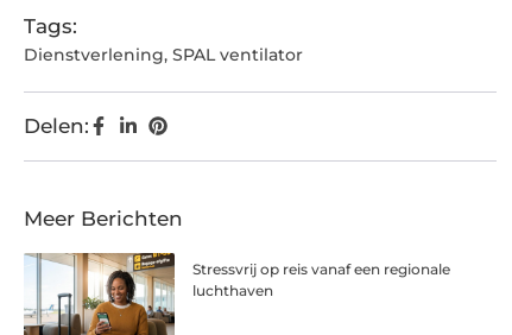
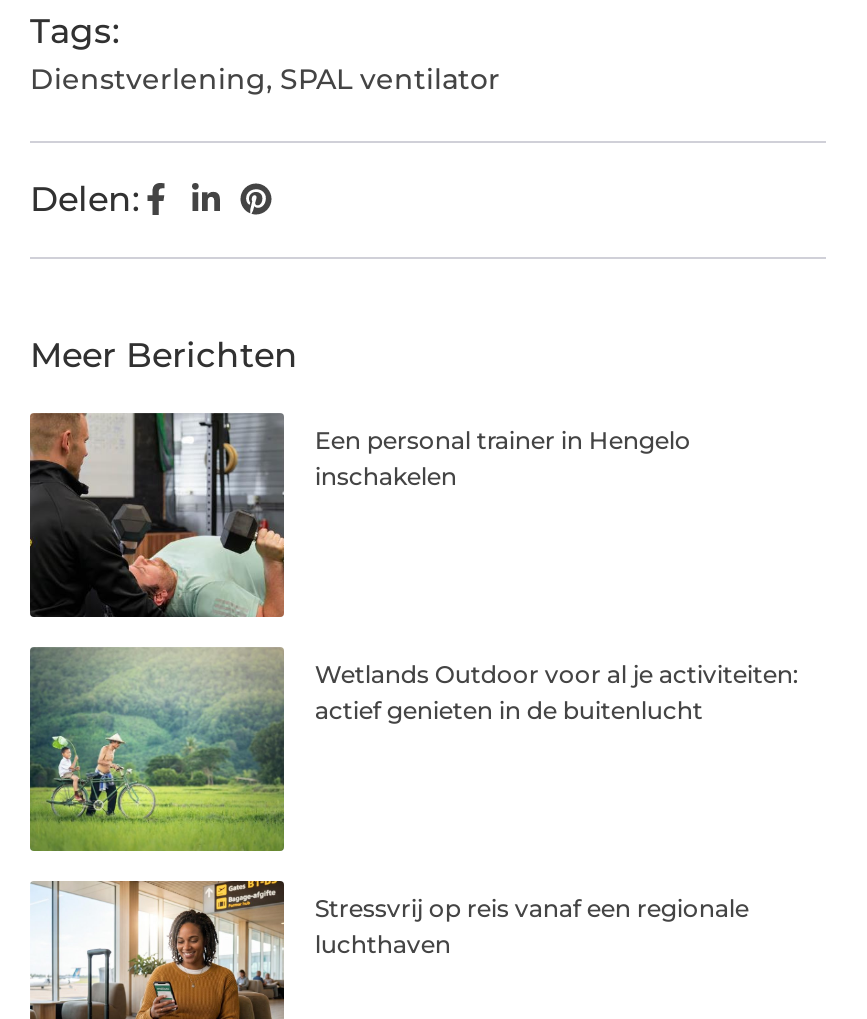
+ [image]
+ Een personal trainer in Hengelo
+ inschakelen

+ [image]
+ Wetlands Outdoor voor al je activiteiten:
+ actief genieten in de buitenlucht
